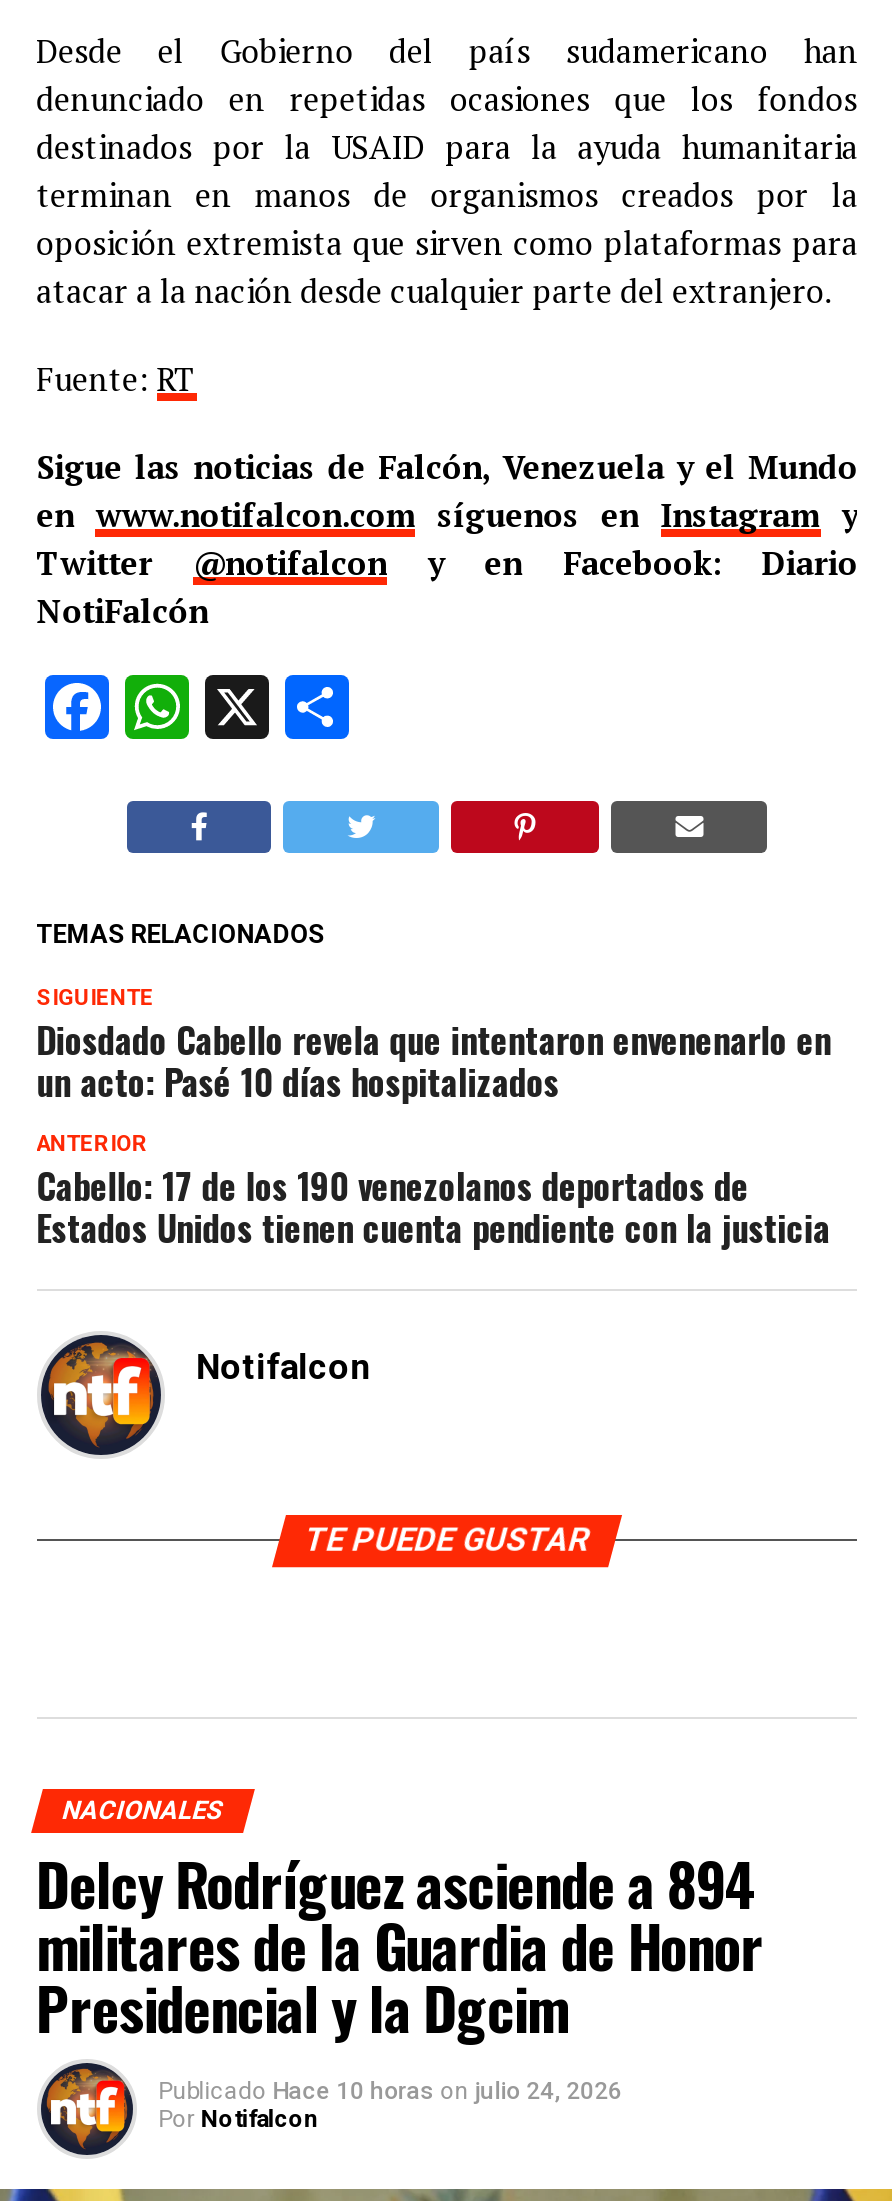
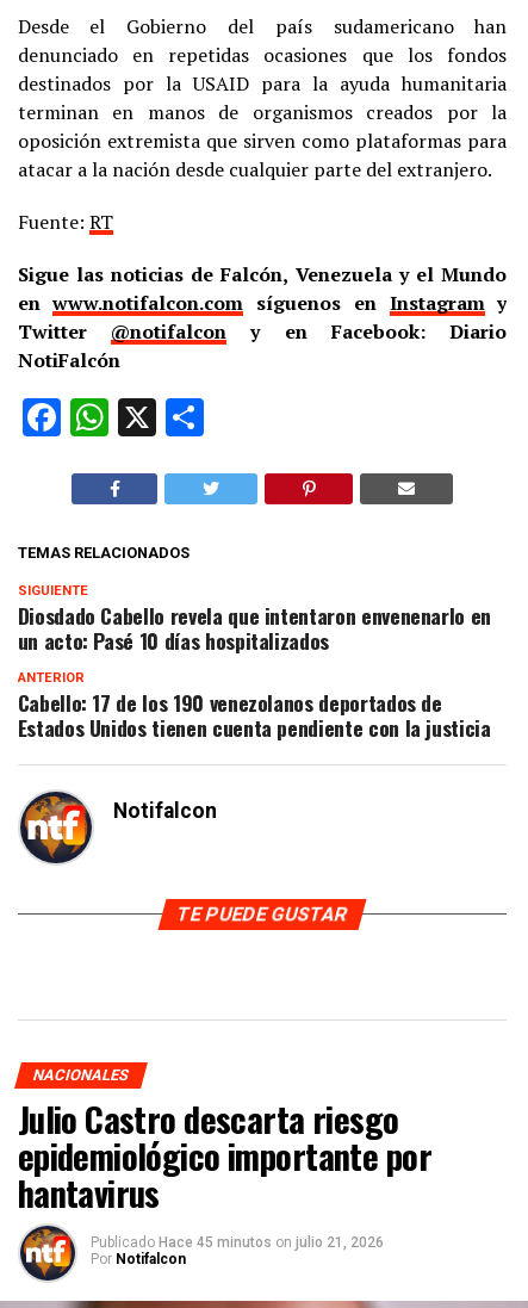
- Delcy Rodríguez asciende a 894
- militares de la Guardia de Honor
- Presidencial y la Dgcim
- Publicado Hace 10 horas on julio 24, 2026
+ Julio Castro descarta riesgo
+ epidemiológico importante por
+ hantavirus
+ Publicado Hace 45 minutos on julio 21, 2026
